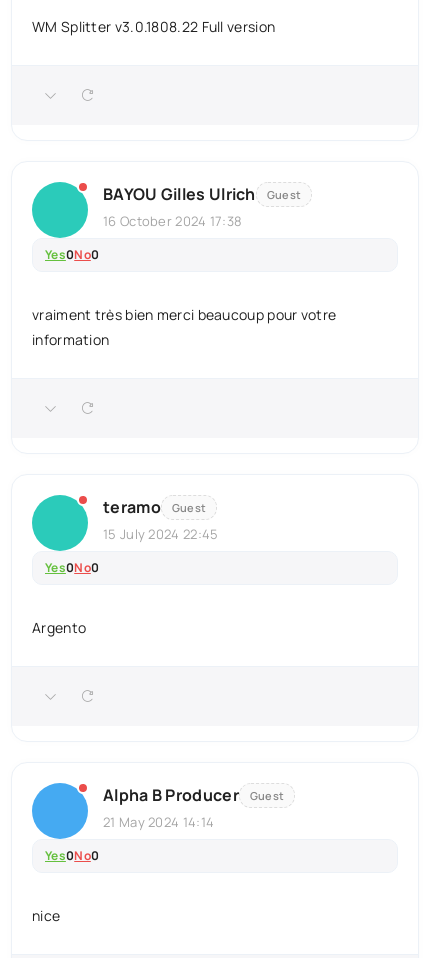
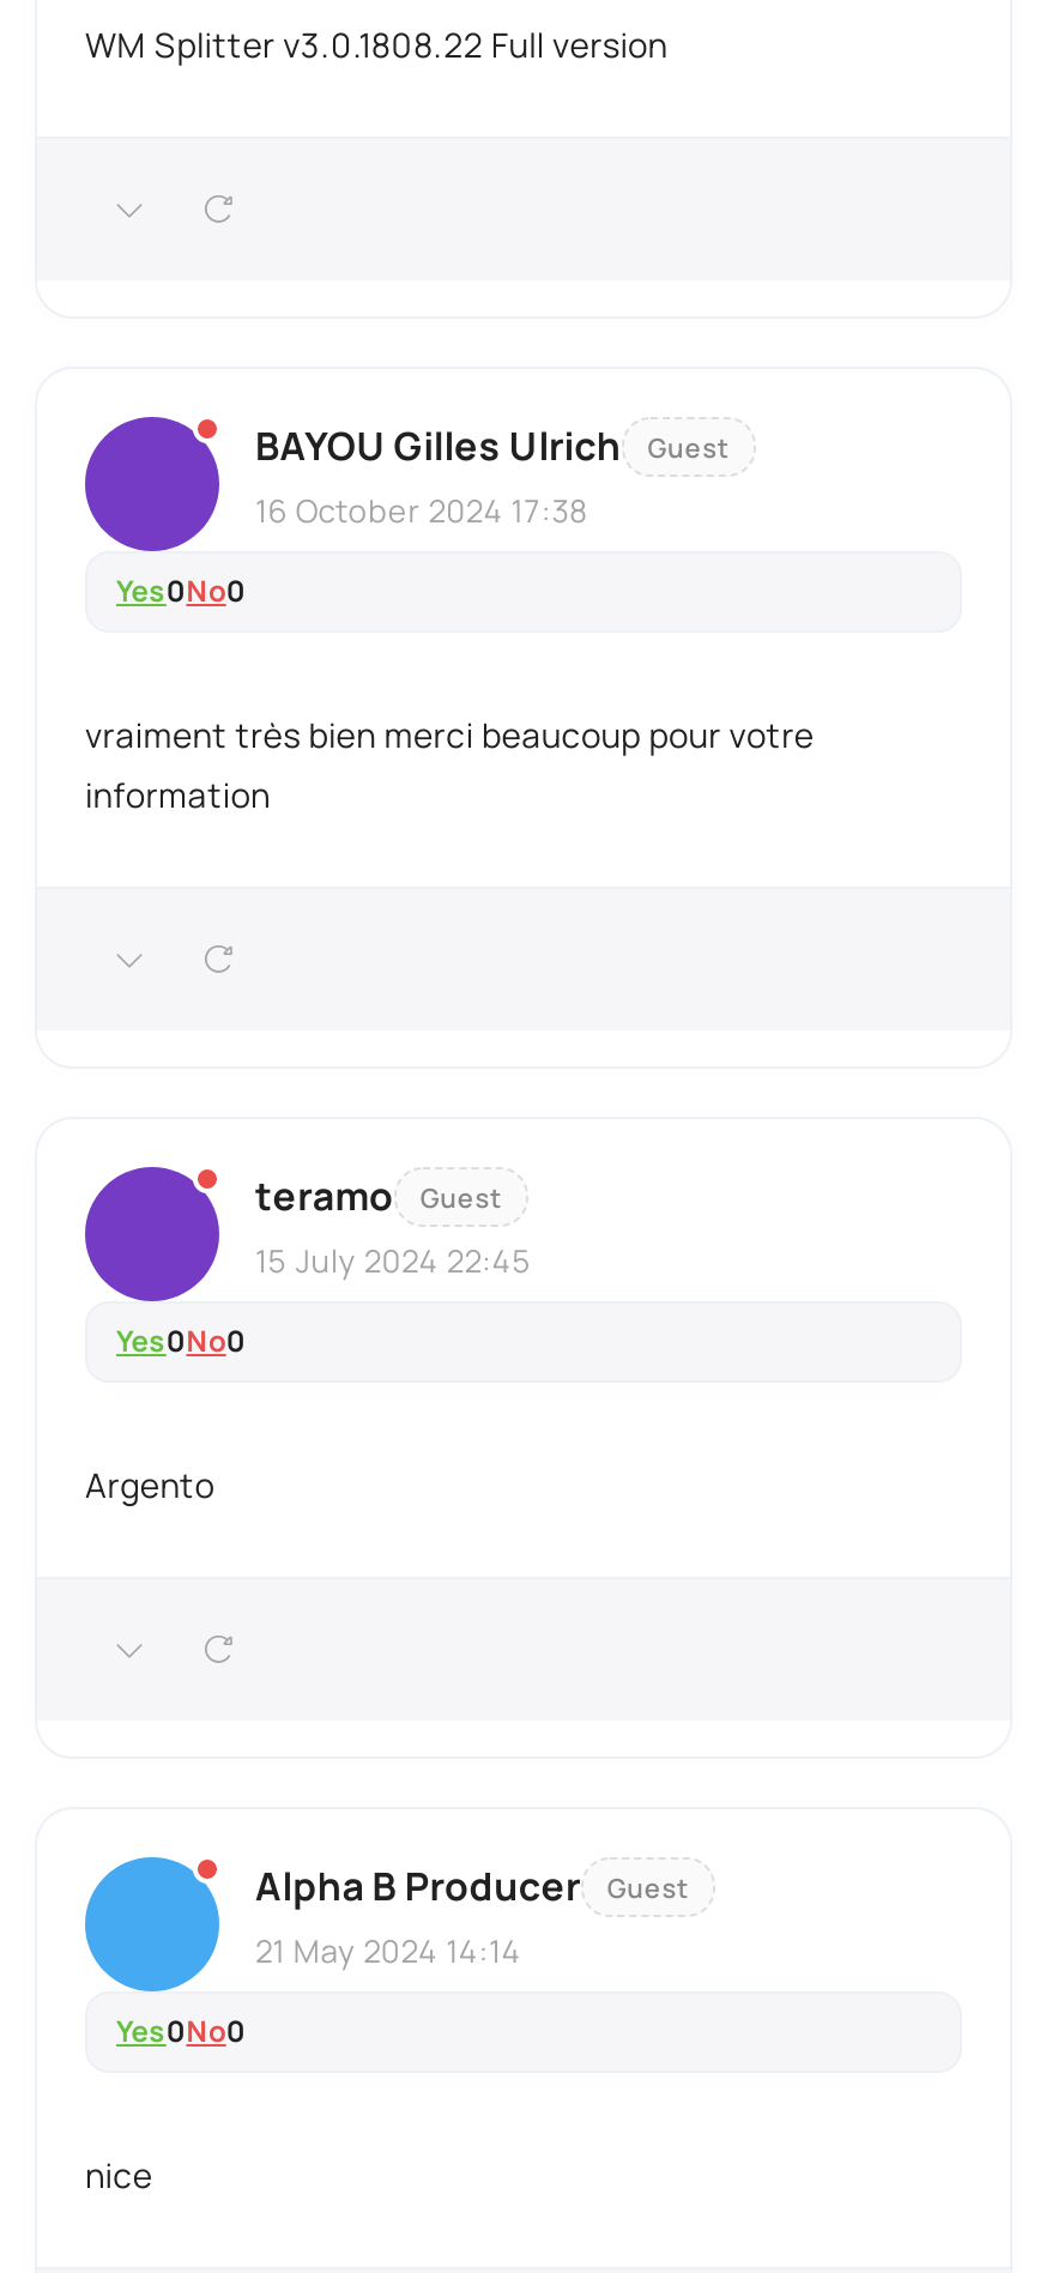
- [image]
+ [image]

- [image]
+ [image]
